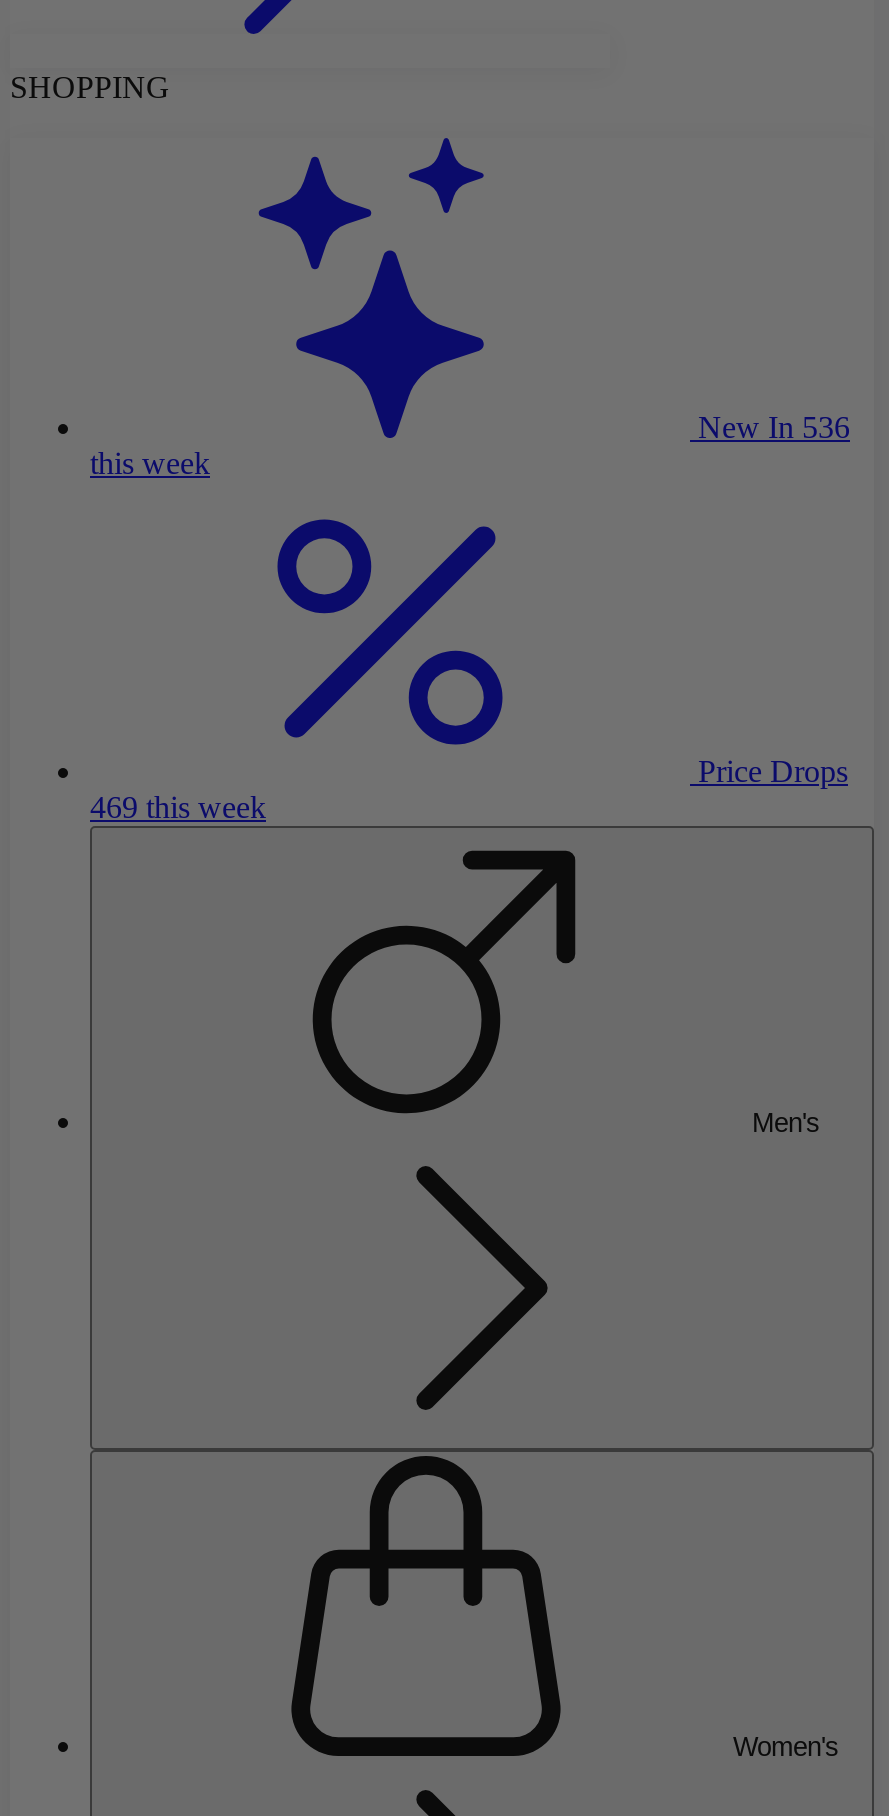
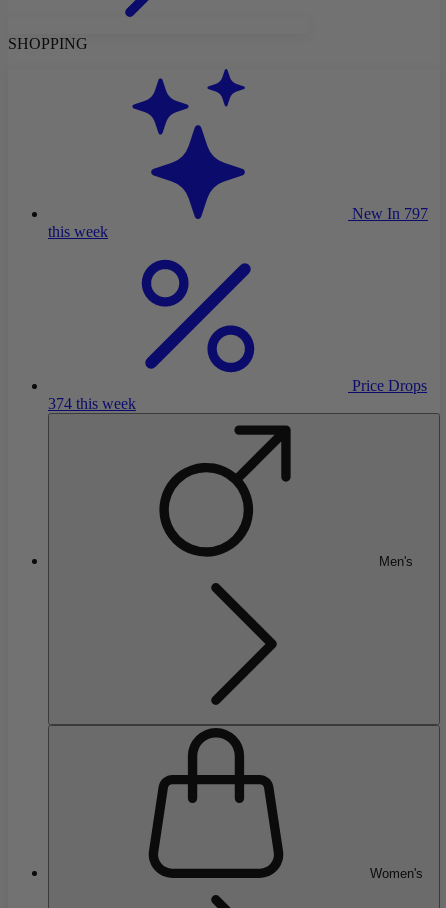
- New In 536
+ New In 797

- 469 this week
+ 374 this week
